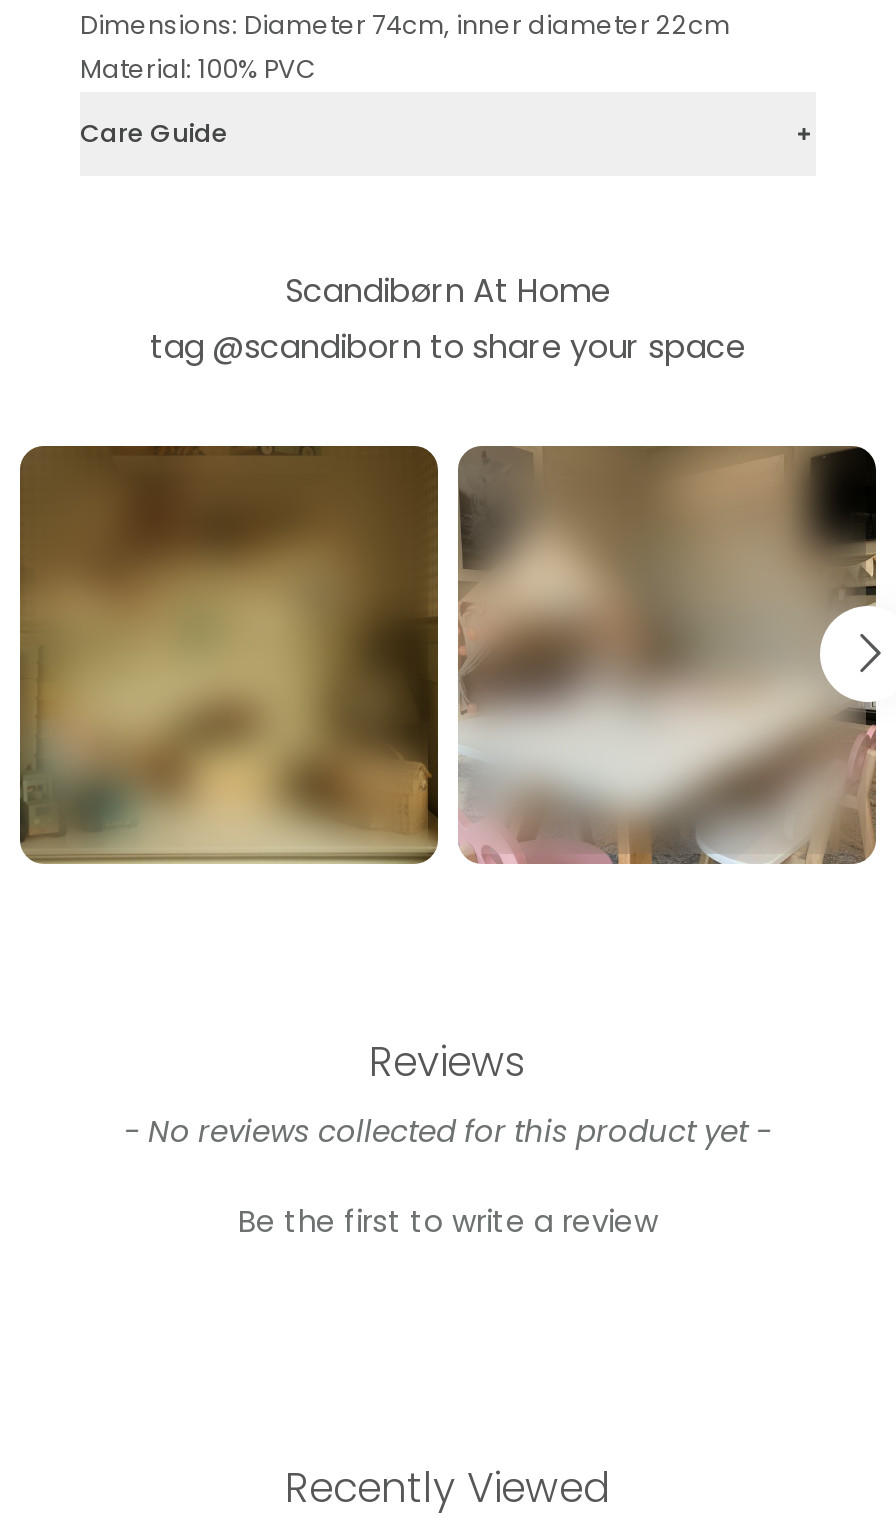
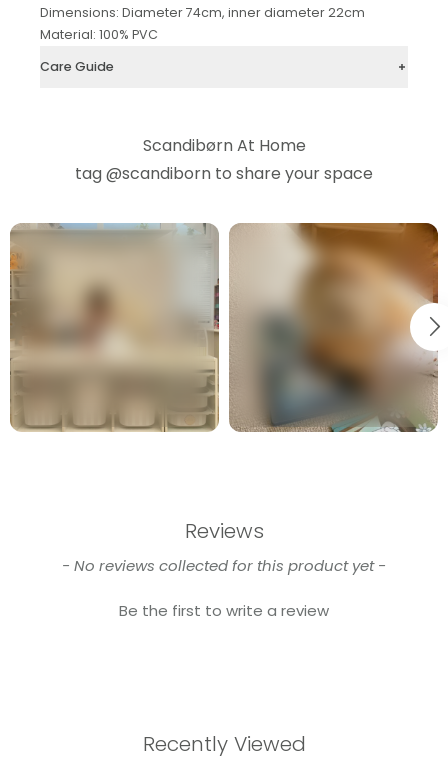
- [image]
+ [image]

- [image]
+ [image]
